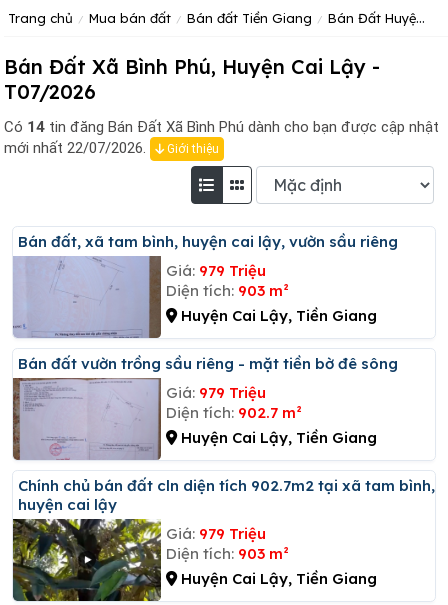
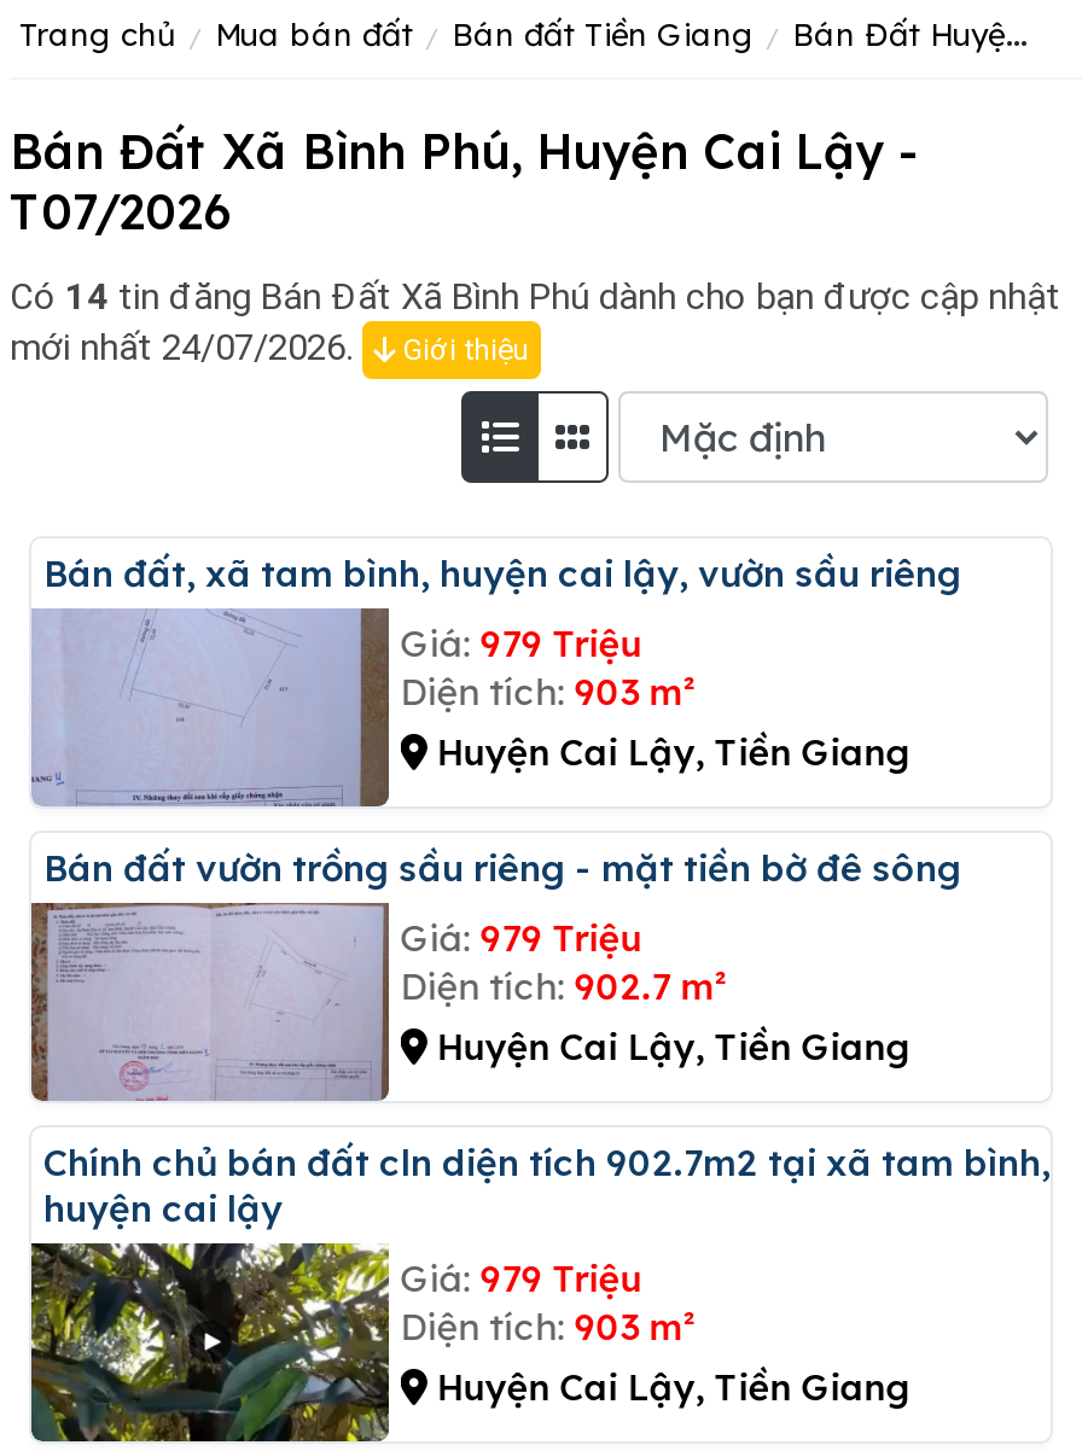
- mới nhất 22/07/2026. Giới thiệu
+ mới nhất 24/07/2026. Giới thiệu
